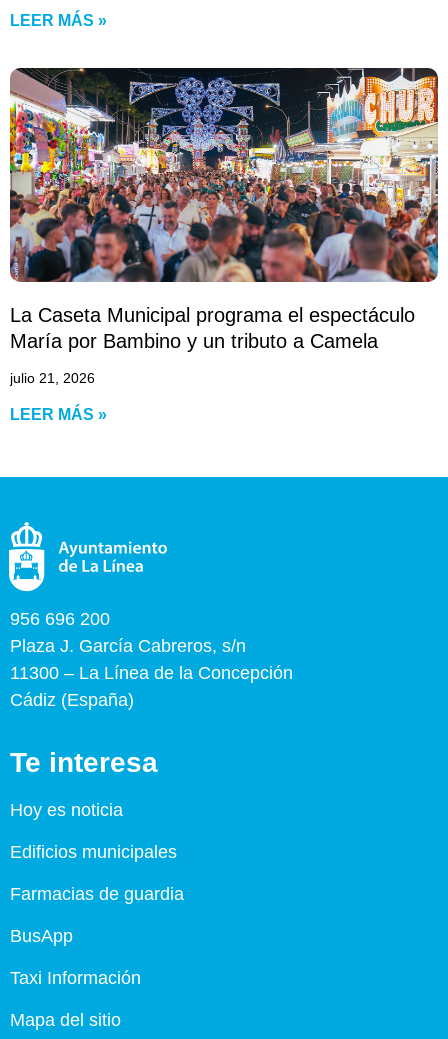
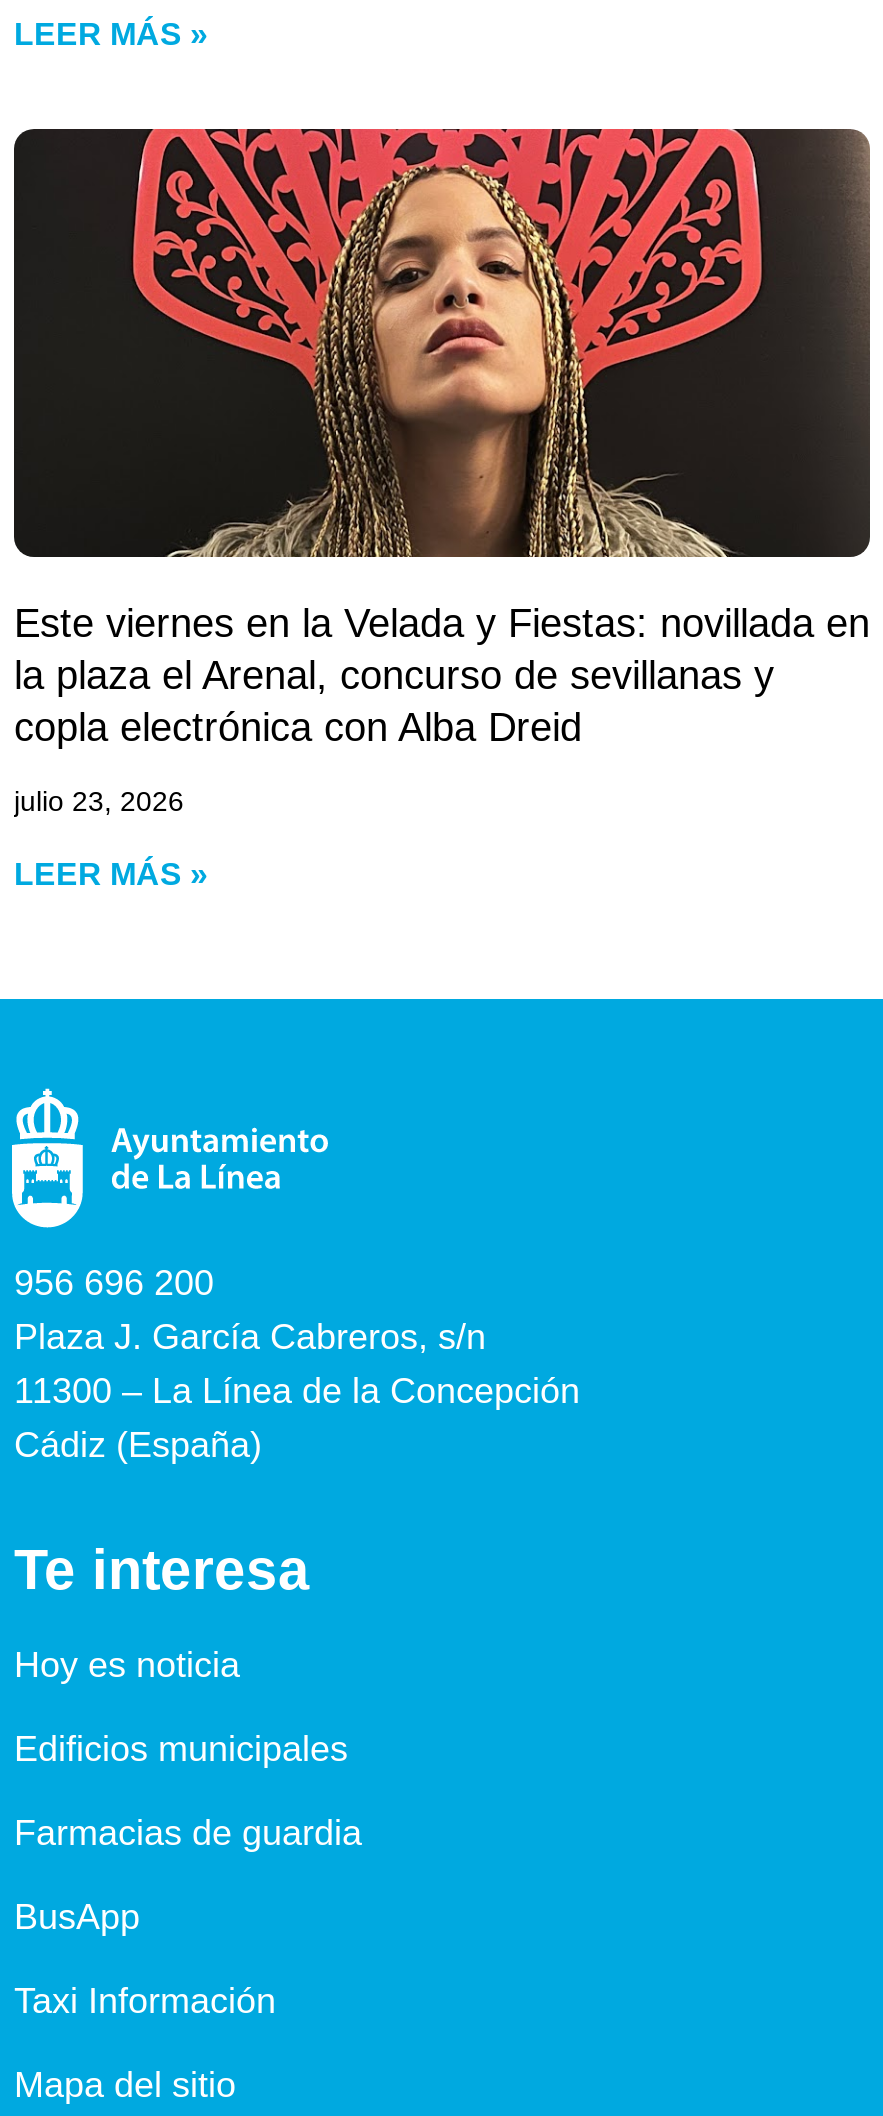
- [image]
- La Caseta Municipal programa el espectáculo
- María por Bambino y un tributo a Camela
+ [image]
+ Este viernes en la Velada y Fiestas: novillada en
+ la plaza el Arenal, concurso de sevillanas y
+ copla electrónica con Alba Dreid

- julio 21, 2026
+ julio 23, 2026
